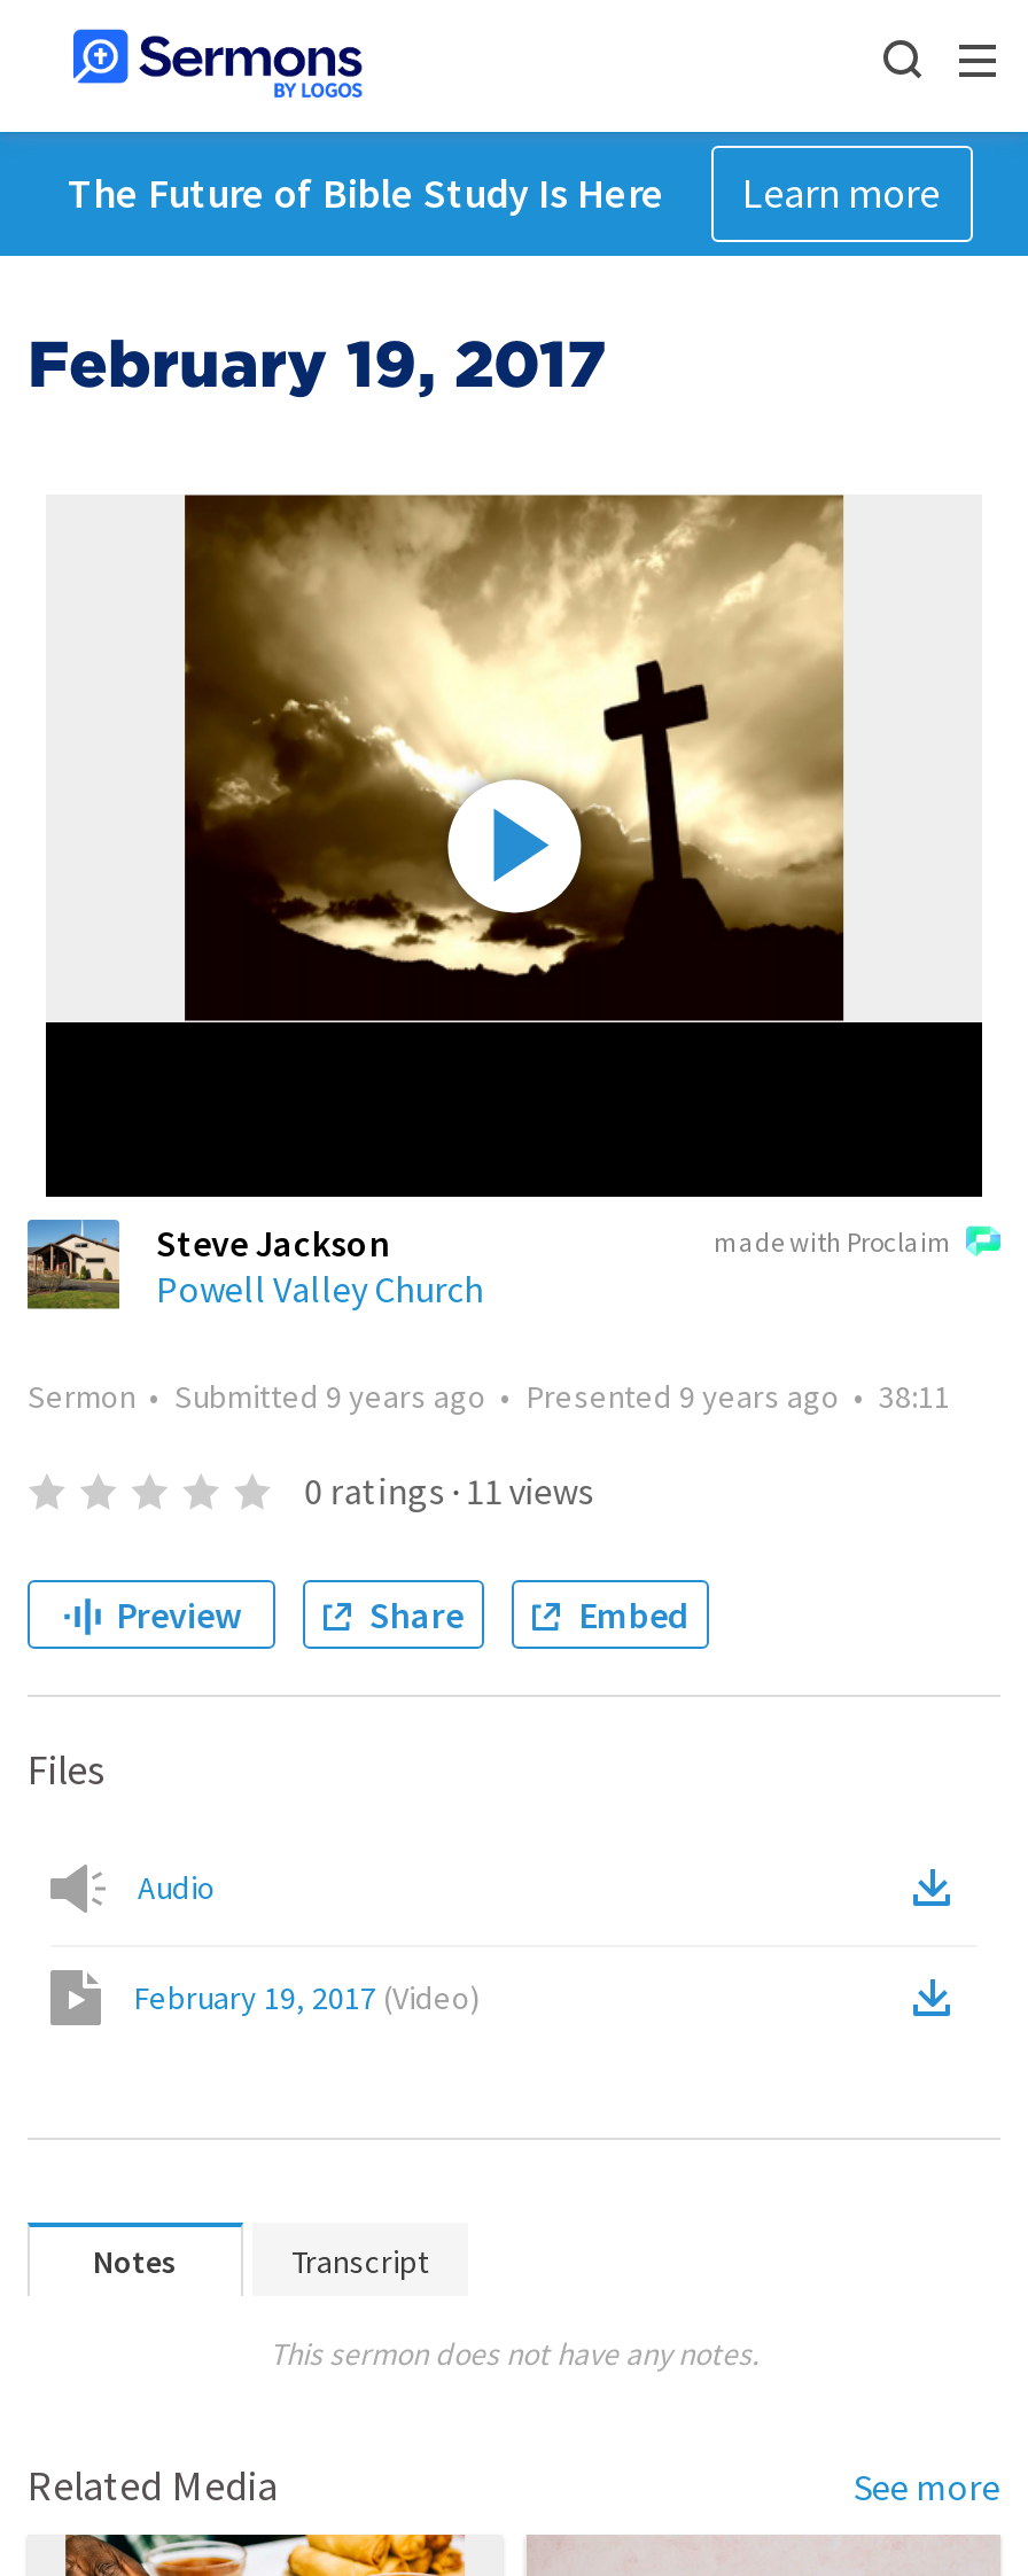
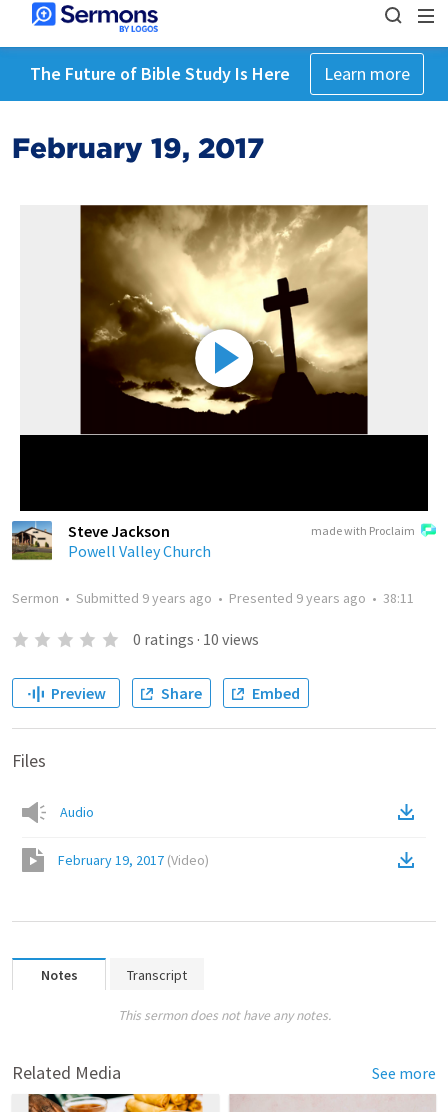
- 0 ratings · 11 views
+ 0 ratings · 10 views
